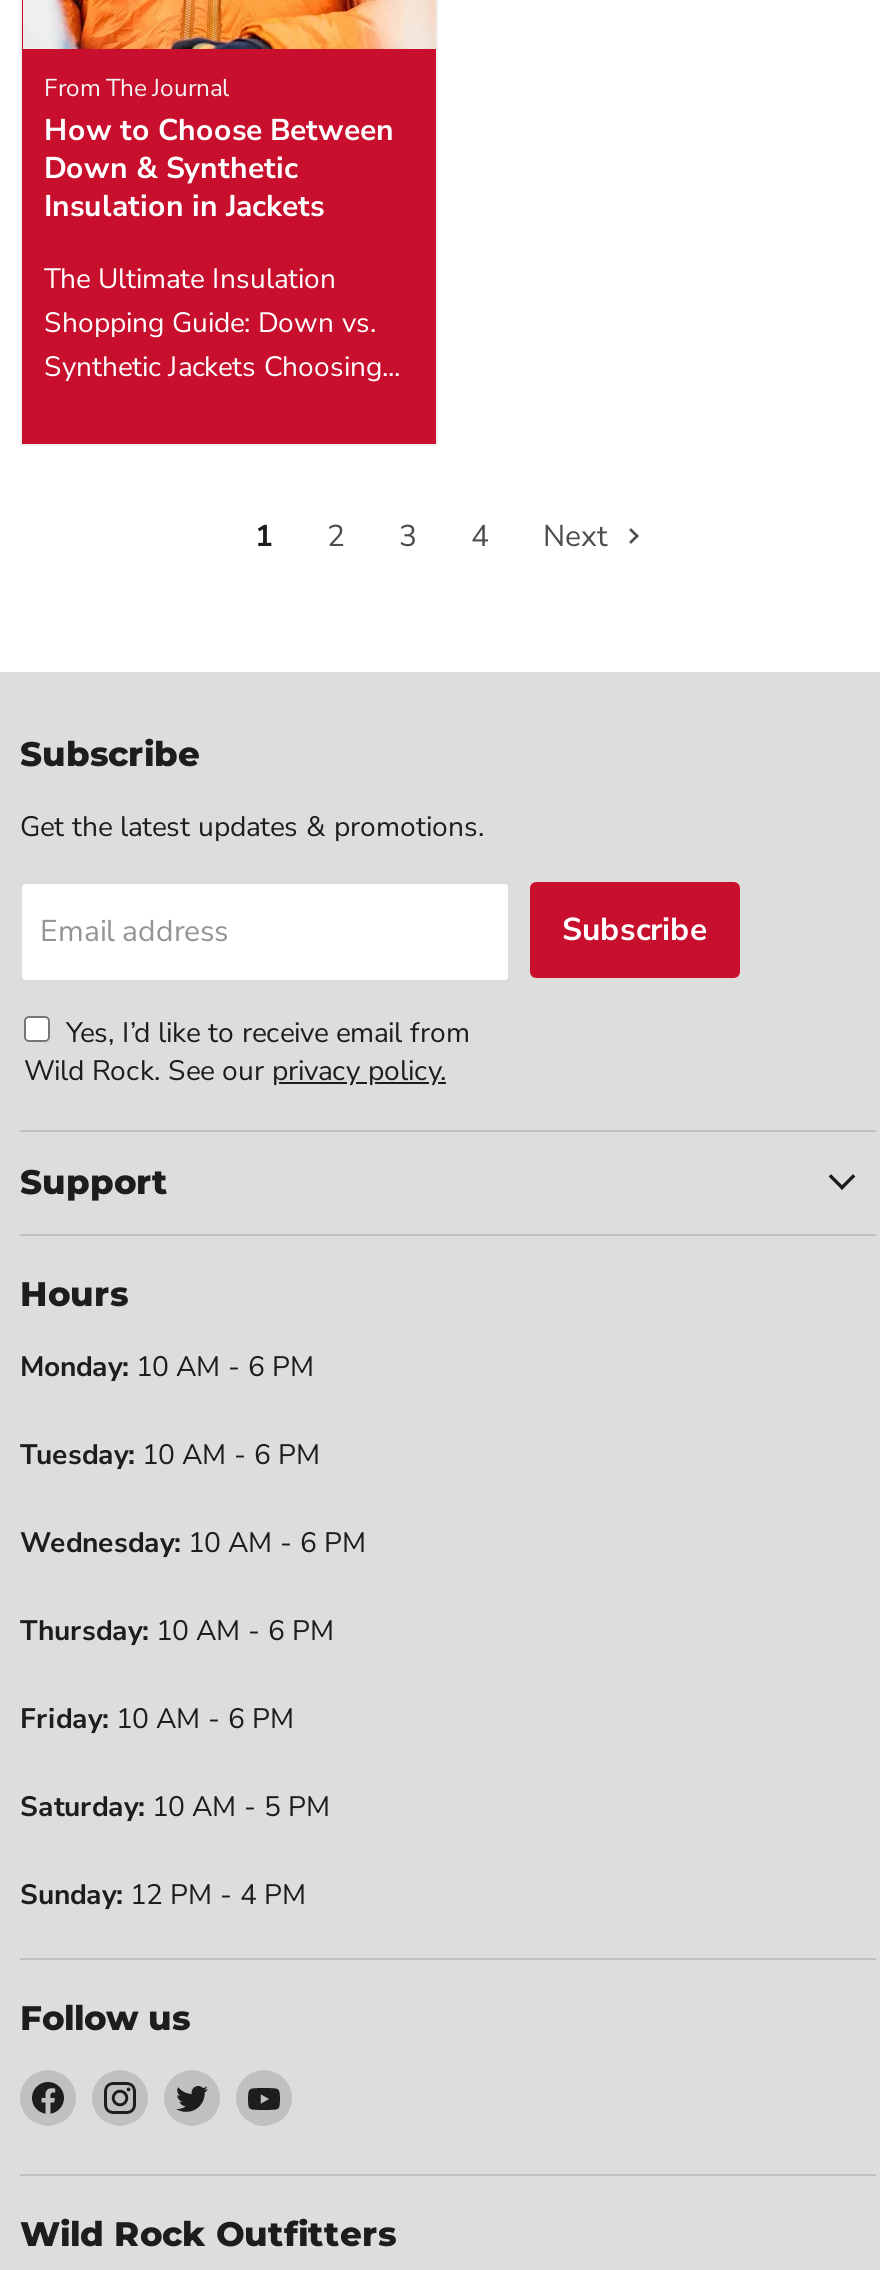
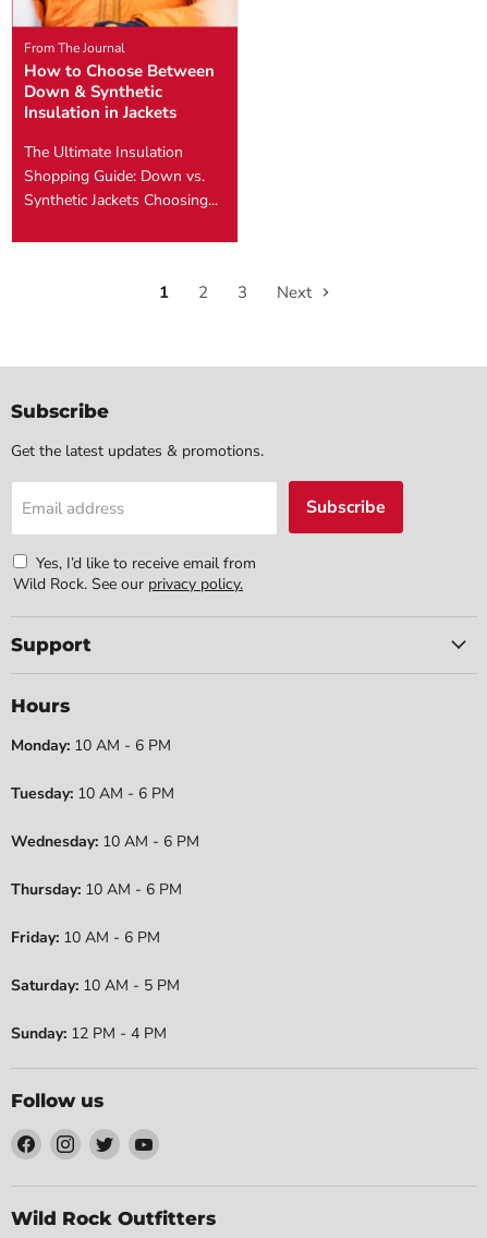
- 4
